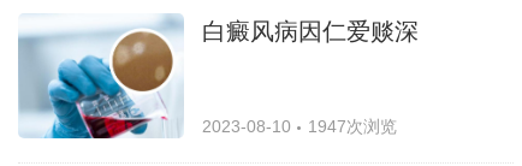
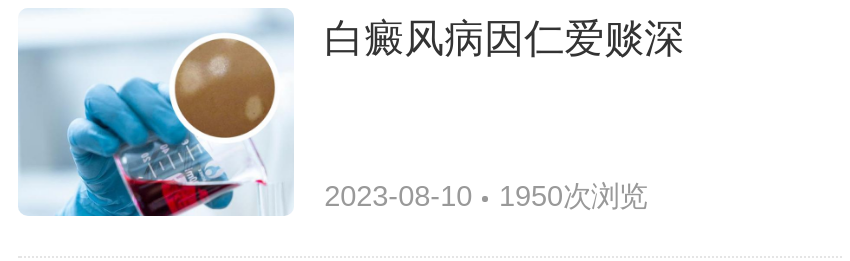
- 2023-08-10 1947次浏览
+ 2023-08-10 1950次浏览
